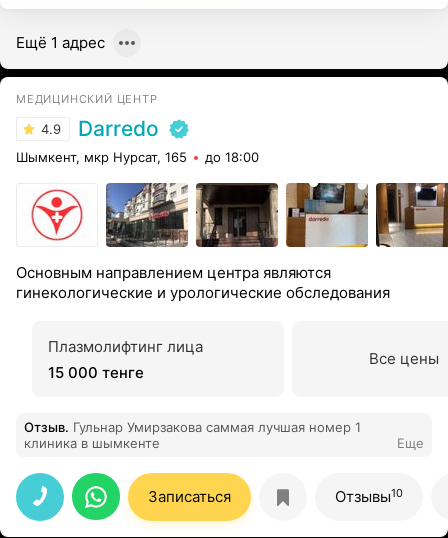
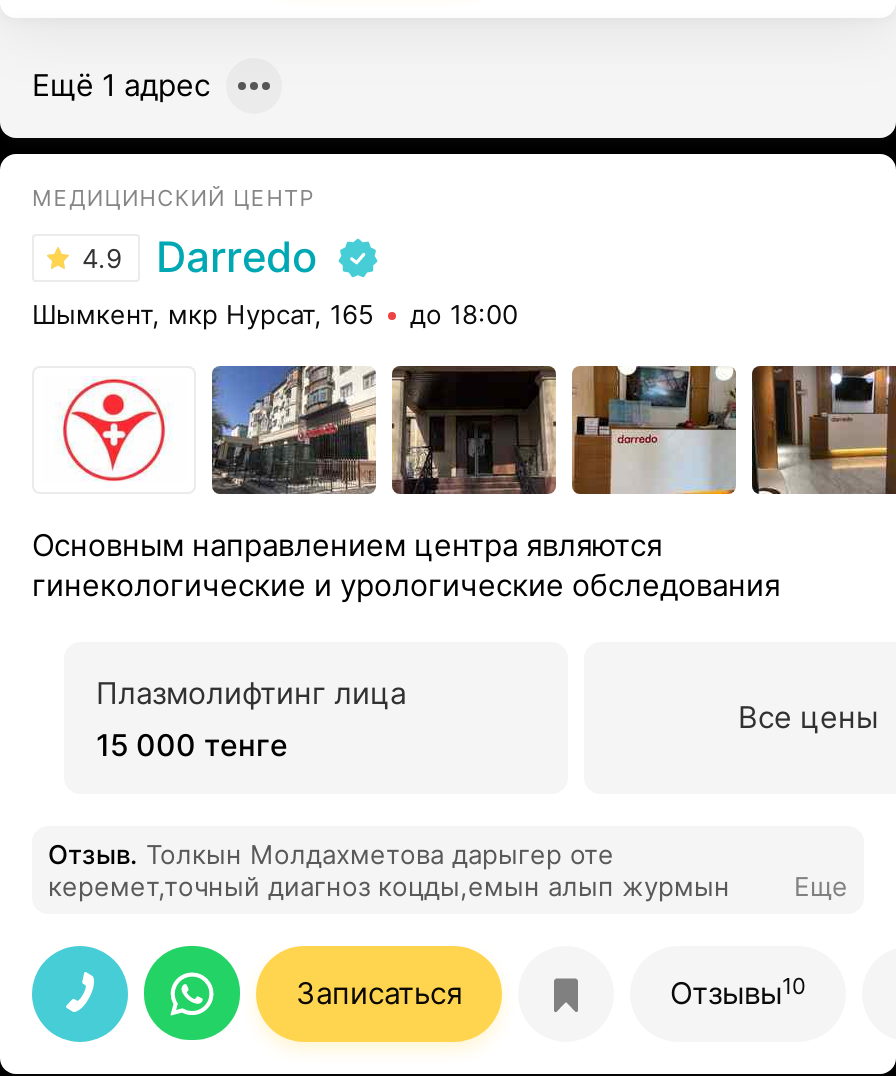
- Отзыв. Гульнар Умирзакова саммая лучшая номер 1
- клиника в шымкенте
+ Отзыв. Толкын Молдахметова дарыгер оте
+ керемет,точный диагноз коцды,емын алып журмын
